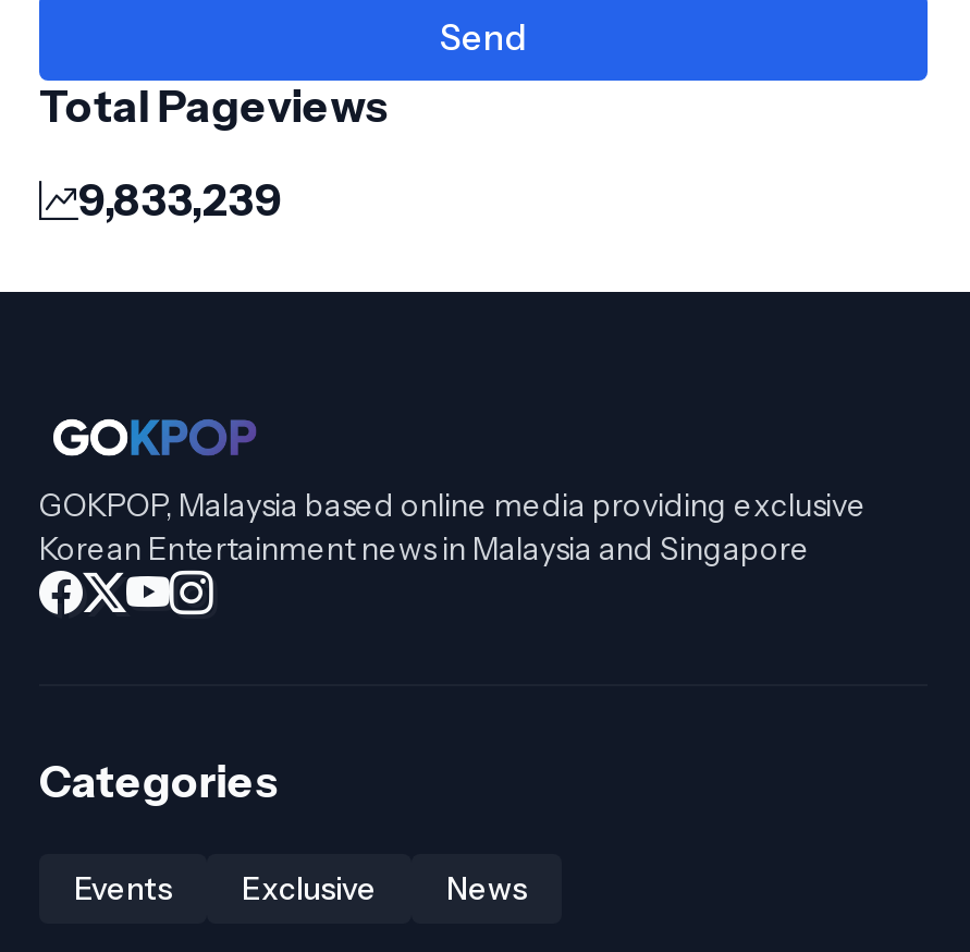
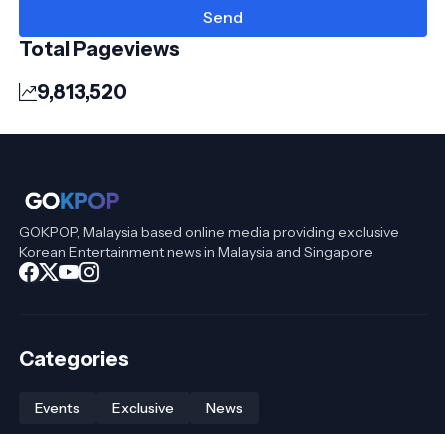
- 9,833,239
+ 9,813,520
